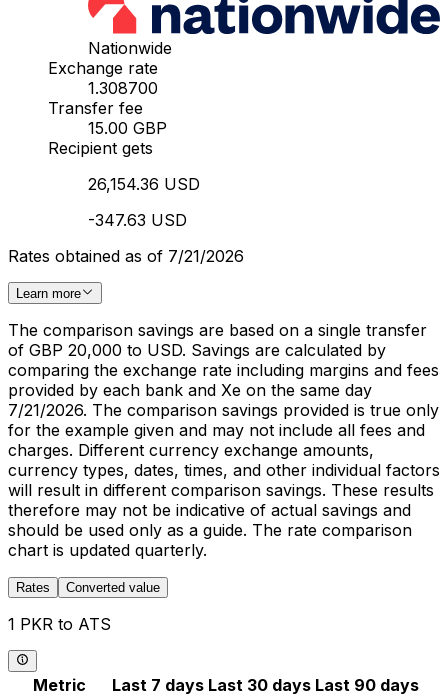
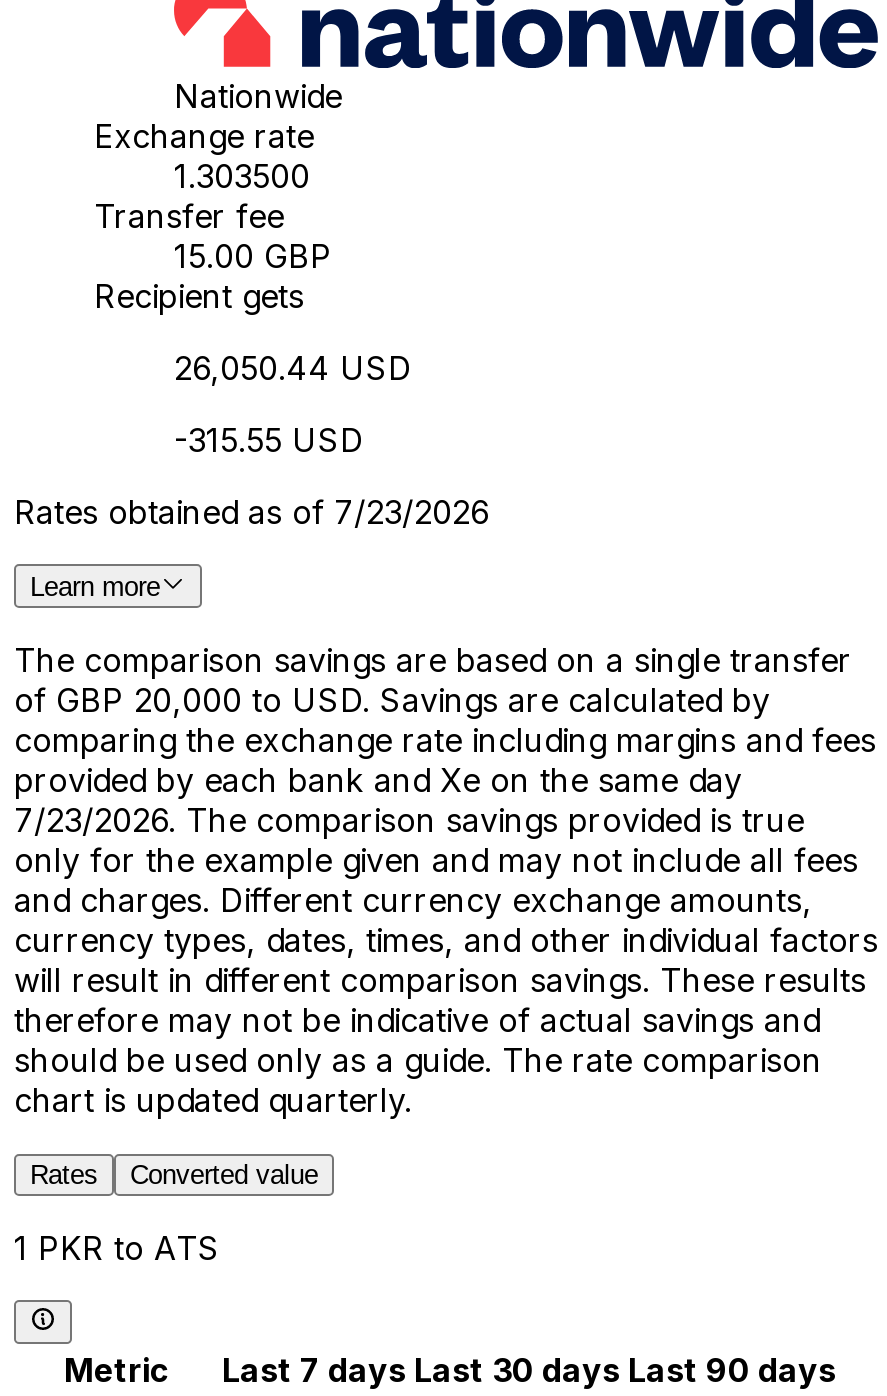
- 1.308700
+ 1.303500

- 26,154.36 USD
+ 26,050.44 USD

- -347.63 USD
+ -315.55 USD

- Rates obtained as of 7/21/2026
+ Rates obtained as of 7/23/2026

- 7/21/2026. The comparison savings provided is true only
- for the example given and may not include all fees and
- charges. Different currency exchange amounts,
+ 7/23/2026. The comparison savings provided is true
+ only for the example given and may not include all fees
+ and charges. Different currency exchange amounts,
